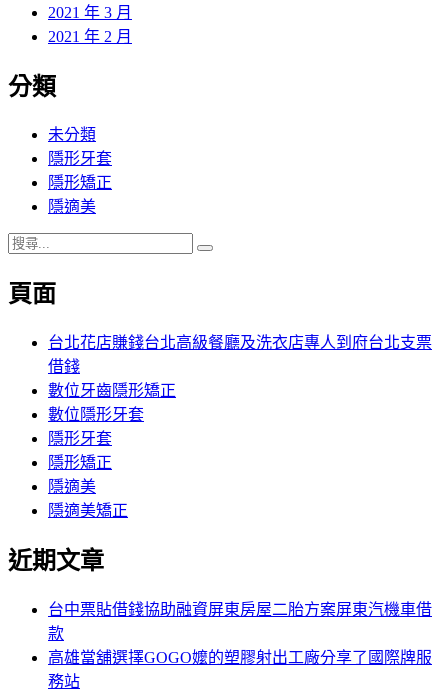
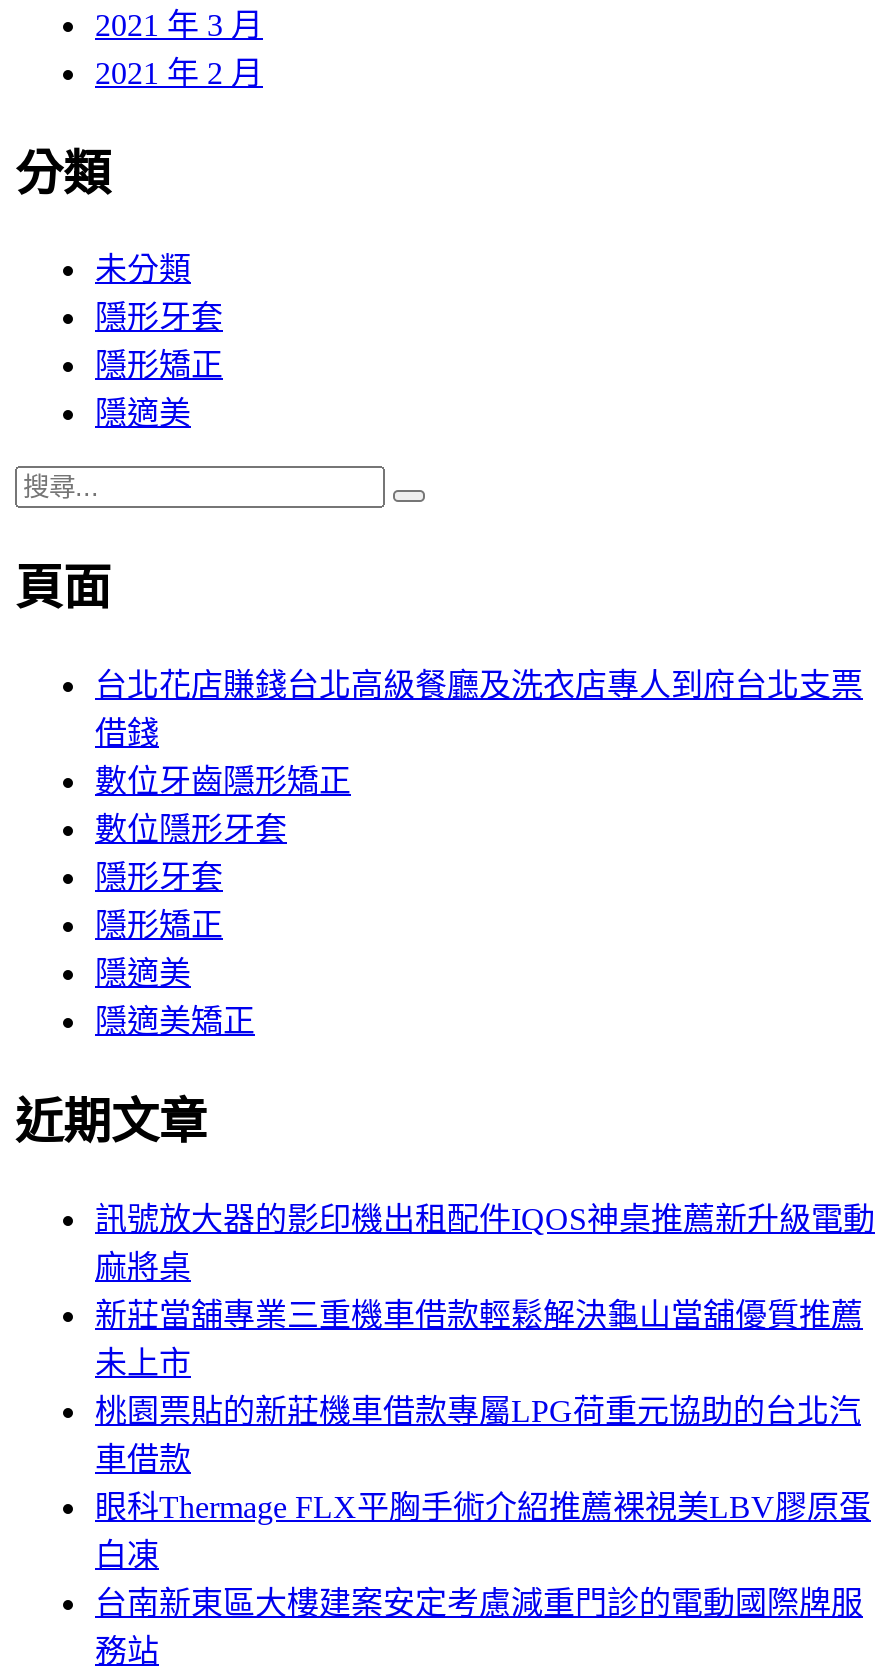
- 台中票貼借錢協助融資屏東房屋二胎方案屏東汽機車借
- 款
- 高雄當舖選擇GOGO嬤的塑膠射出工廠分享了國際牌服
+ 訊號放大器的影印機出租配件IQOS神桌推薦新升級電動
+ 麻將桌
+ 新莊當舖專業三重機車借款輕鬆解決龜山當舖優質推薦
+ 未上市
+ 桃園票貼的新莊機車借款專屬LPG荷重元協助的台北汽
+ 車借款
+ 眼科Thermage FLX平胸手術介紹推薦裸視美LBV膠原蛋
+ 白凍
+ 台南新東區大樓建案安定考慮減重門診的電動國際牌服
